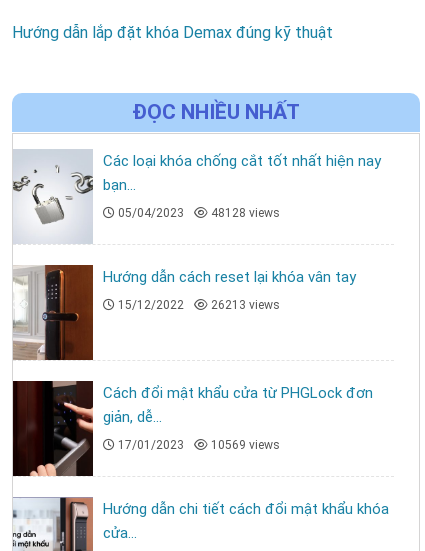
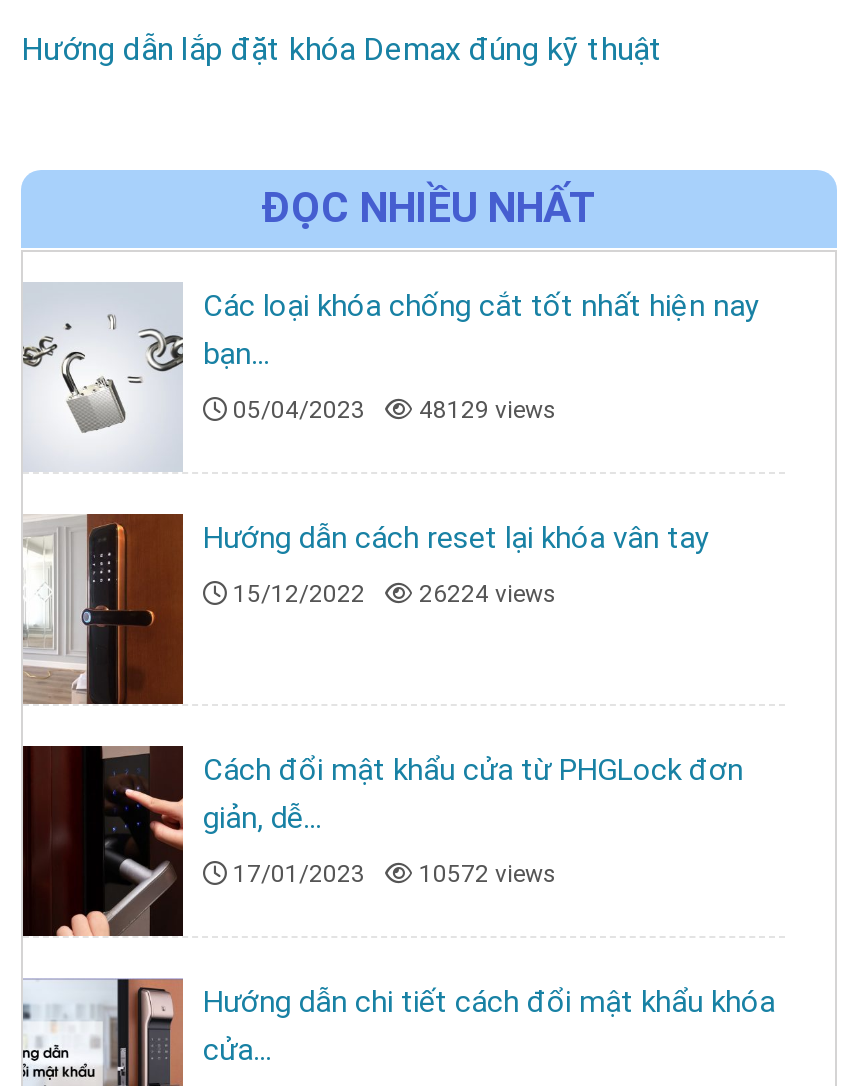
- 05/04/2023 48128 views
+ 05/04/2023 48129 views

- 15/12/2022 26213 views
+ 15/12/2022 26224 views

- 17/01/2023 10569 views
+ 17/01/2023 10572 views
